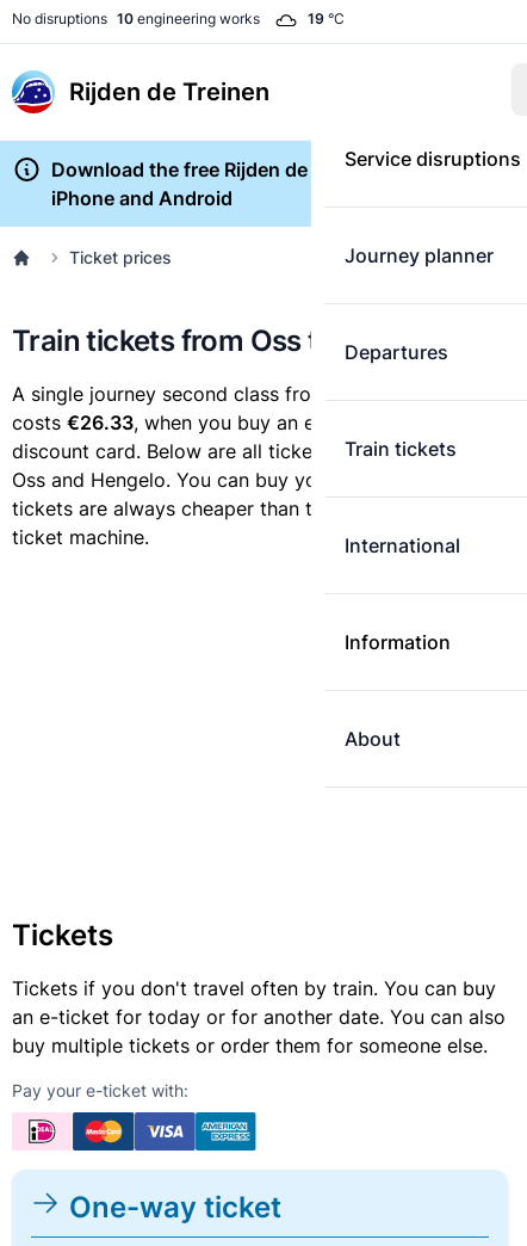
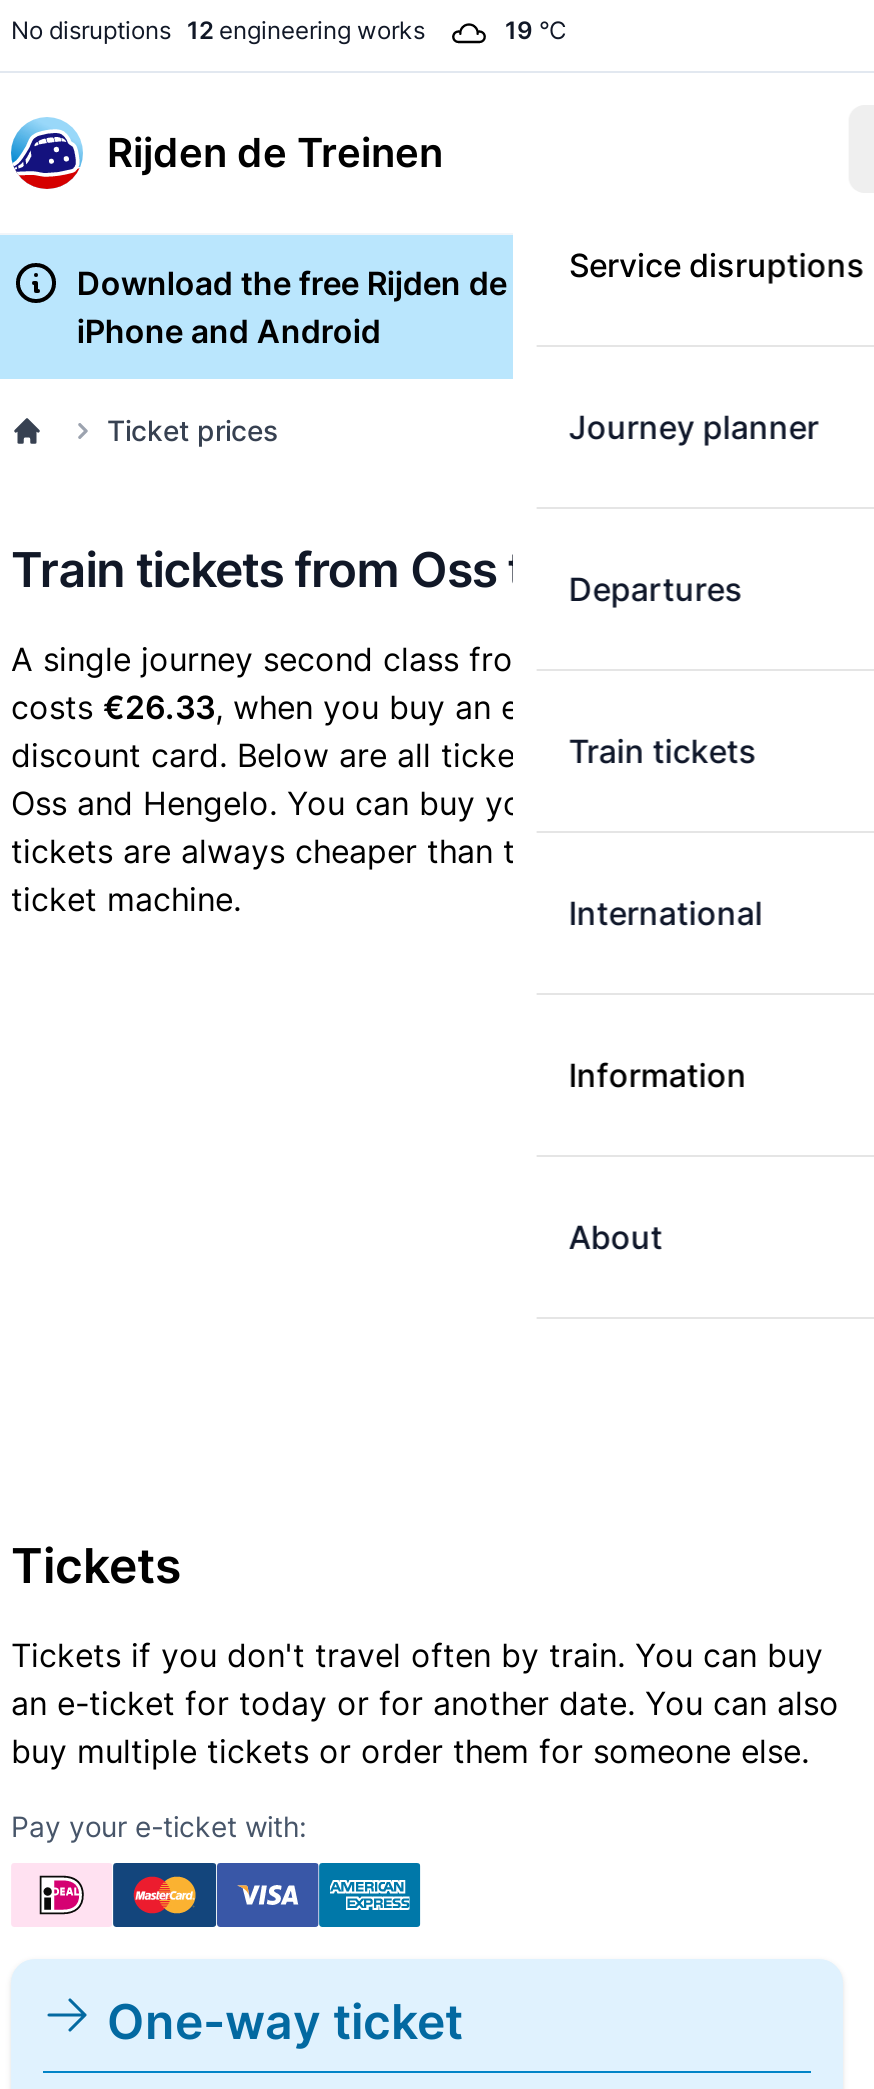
- No disruptions 10 engineering works
+ No disruptions 12 engineering works
